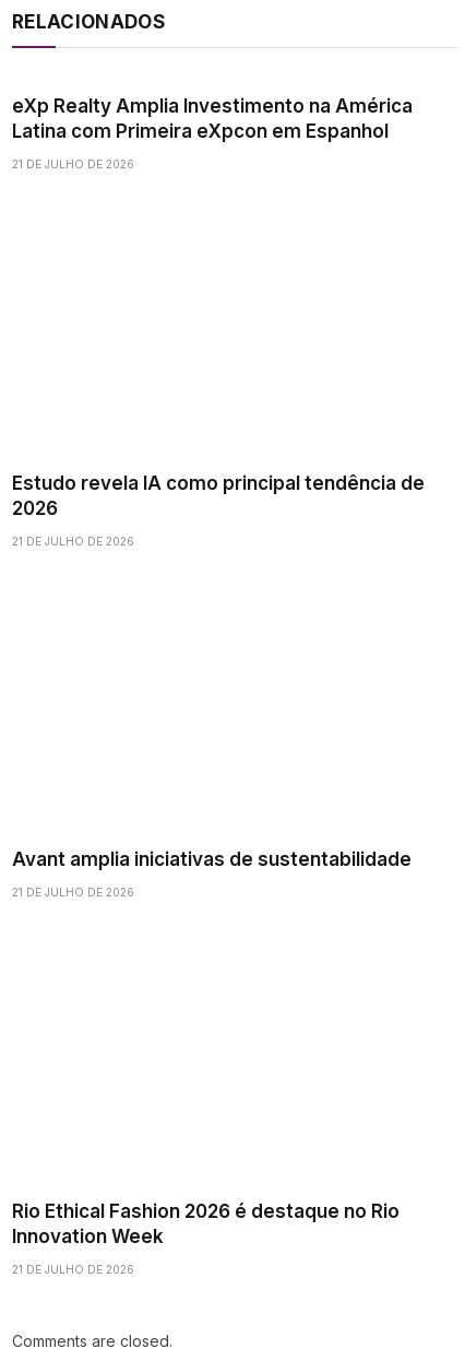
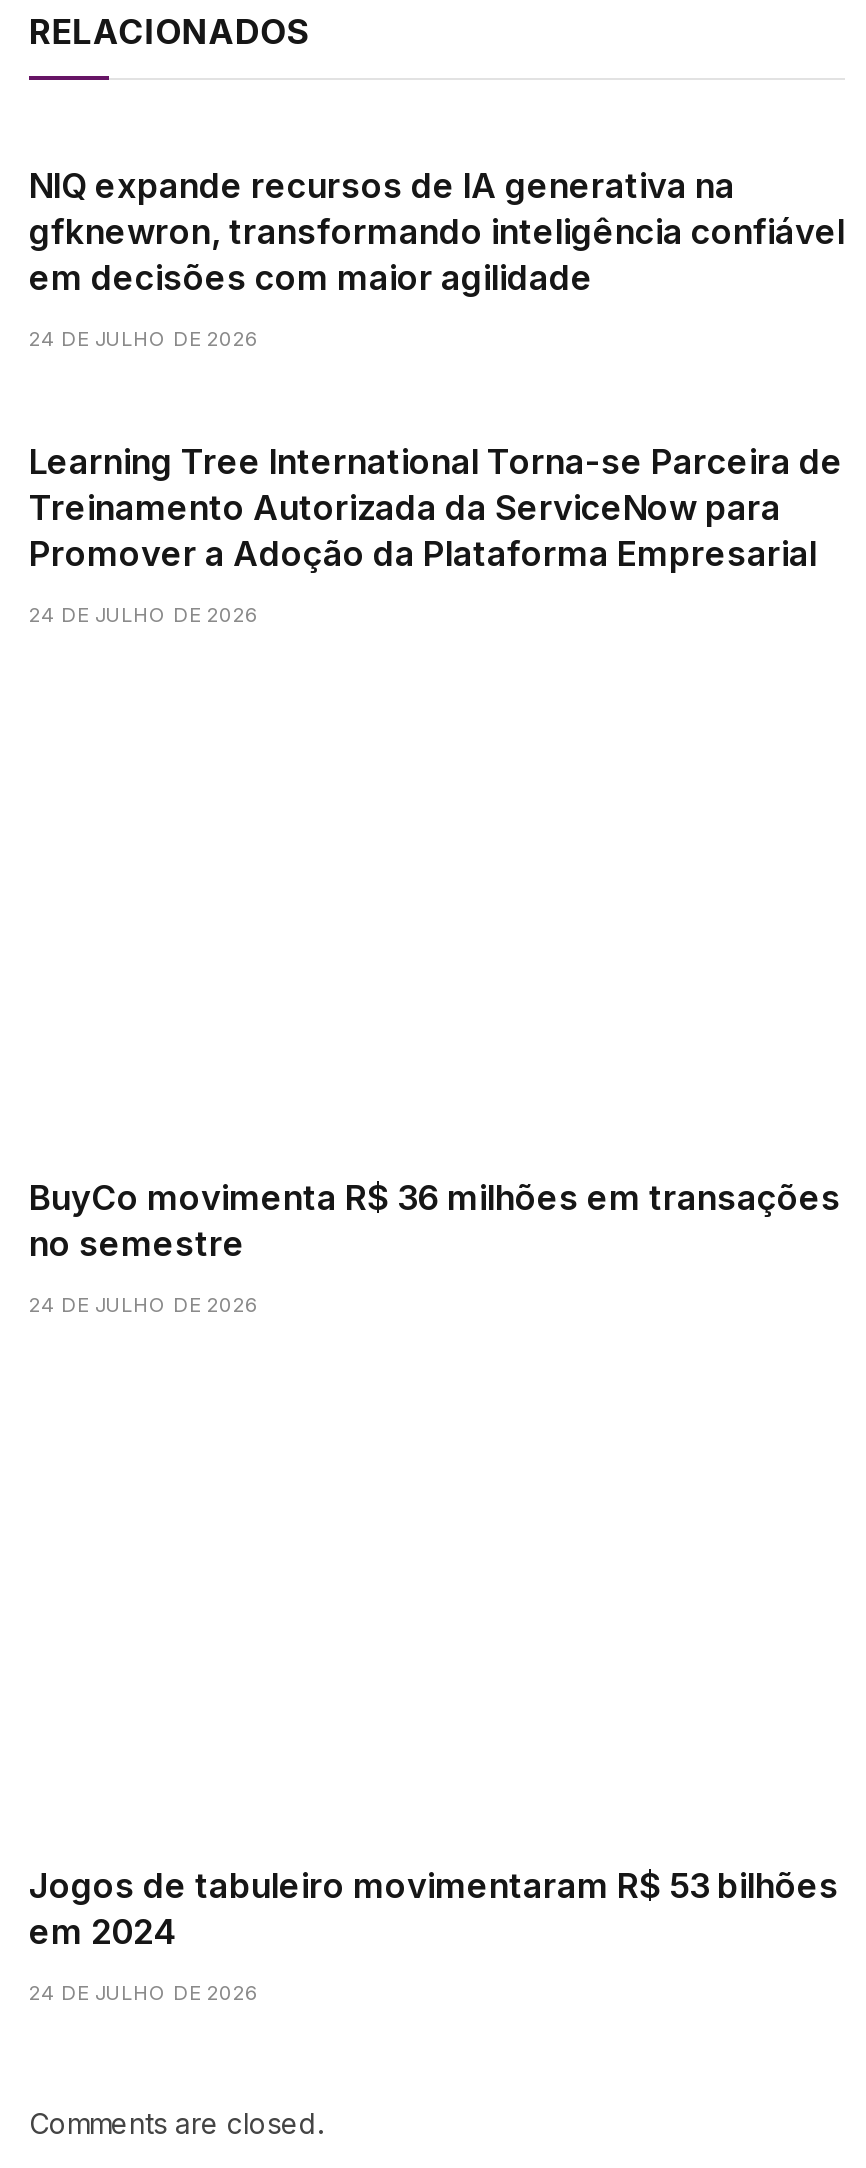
- eXp Realty Amplia Investimento na América
- Latina com Primeira eXpcon em Espanhol
+ NIQ expande recursos de IA generativa na
+ gfknewron, transformando inteligência confiável
+ em decisões com maior agilidade

- 21 DE JULHO DE 2026
+ 24 DE JULHO DE 2026

- Estudo revela IA como principal tendência de
- 2026
+ Learning Tree International Torna-se Parceira de
+ Treinamento Autorizada da ServiceNow para
+ Promover a Adoção da Plataforma Empresarial

- 21 DE JULHO DE 2026
+ 24 DE JULHO DE 2026

- Avant amplia iniciativas de sustentabilidade
+ BuyCo movimenta R$ 36 milhões em transações
+ no semestre

- 21 DE JULHO DE 2026
+ 24 DE JULHO DE 2026

- Rio Ethical Fashion 2026 é destaque no Rio
- Innovation Week
+ Jogos de tabuleiro movimentaram R$ 53 bilhões
+ em 2024

- 21 DE JULHO DE 2026
+ 24 DE JULHO DE 2026
